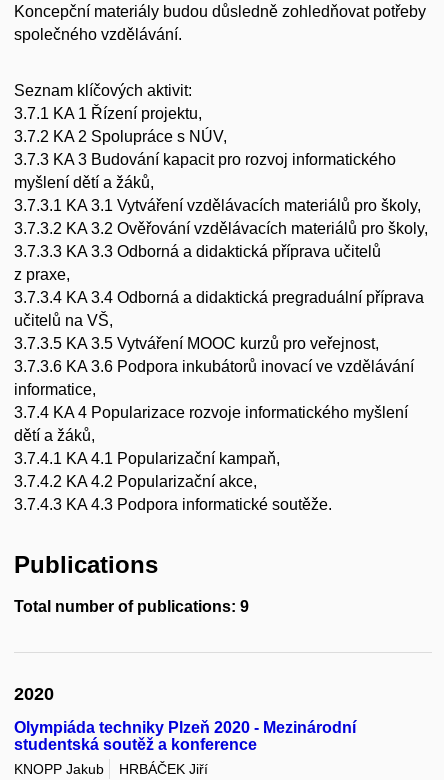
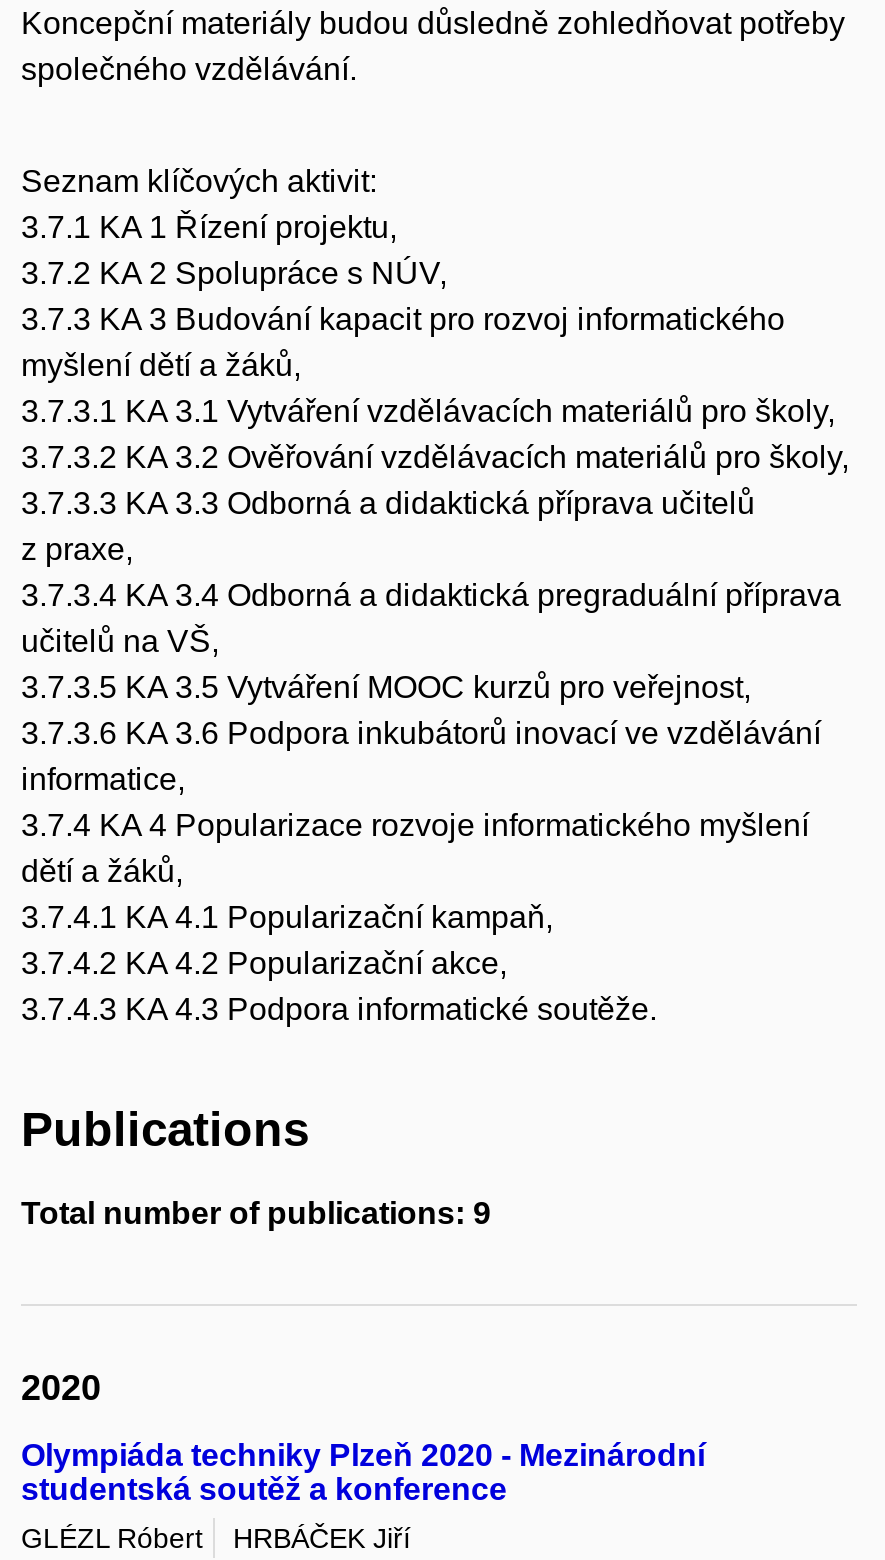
- KNOPP Jakub
+ GLÉZL Róbert
